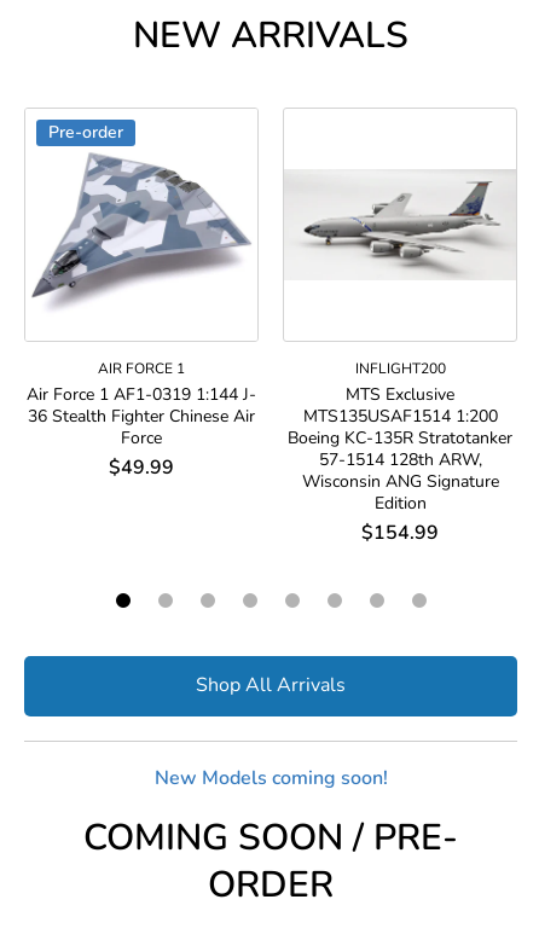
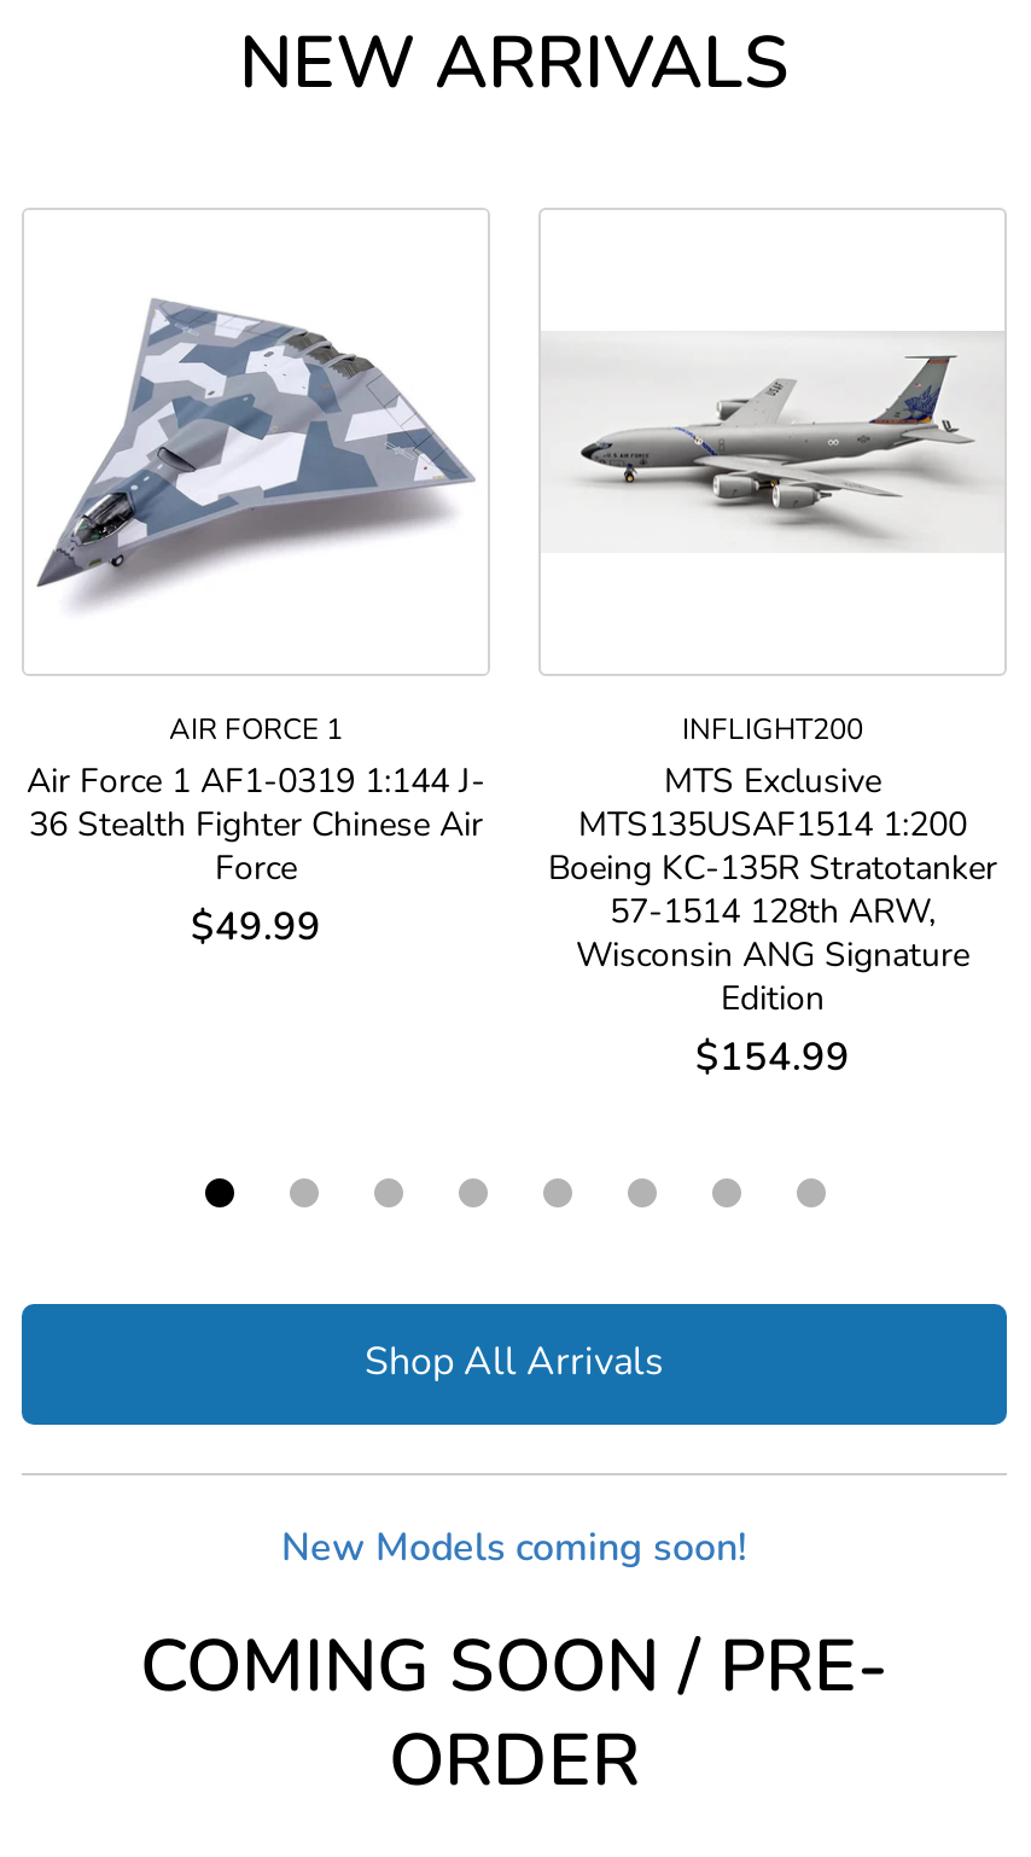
- Pre-order
